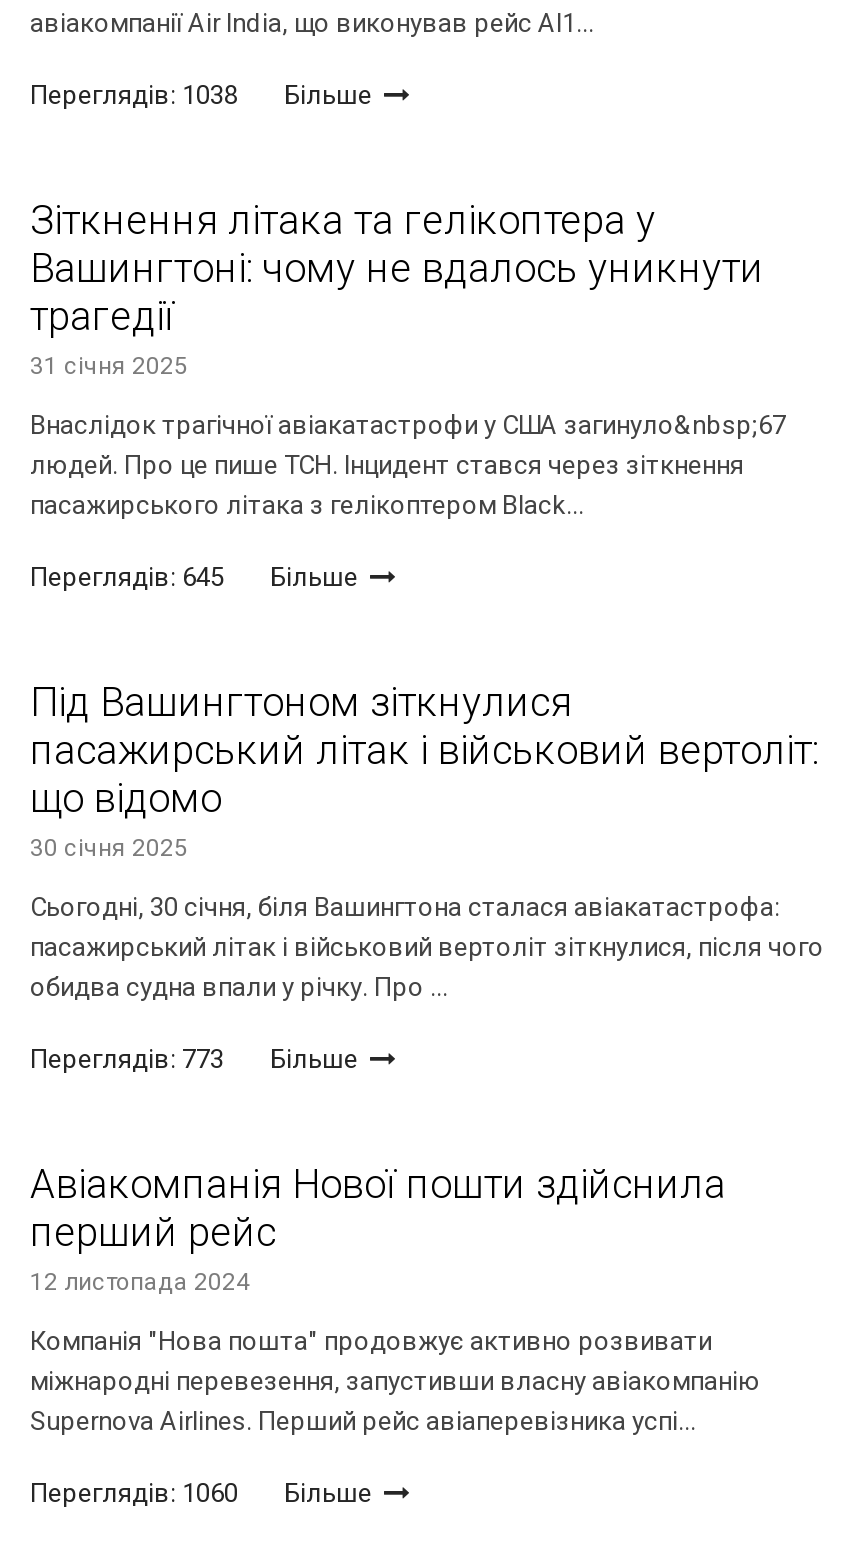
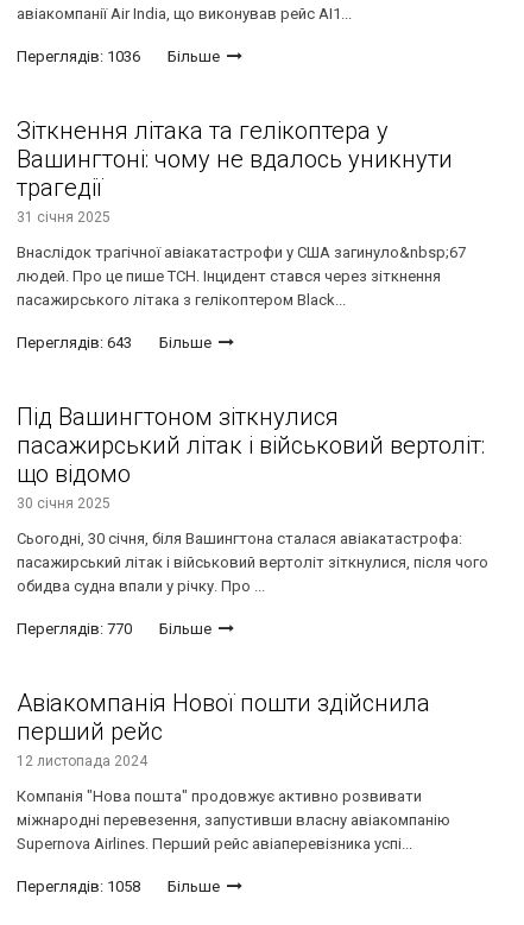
- Переглядів: 1038 Більше
+ Переглядів: 1036 Більше

- Переглядів: 645 Більше
+ Переглядів: 643 Більше

- Переглядів: 773 Більше
+ Переглядів: 770 Більше

- Переглядів: 1060 Більше
+ Переглядів: 1058 Більше
